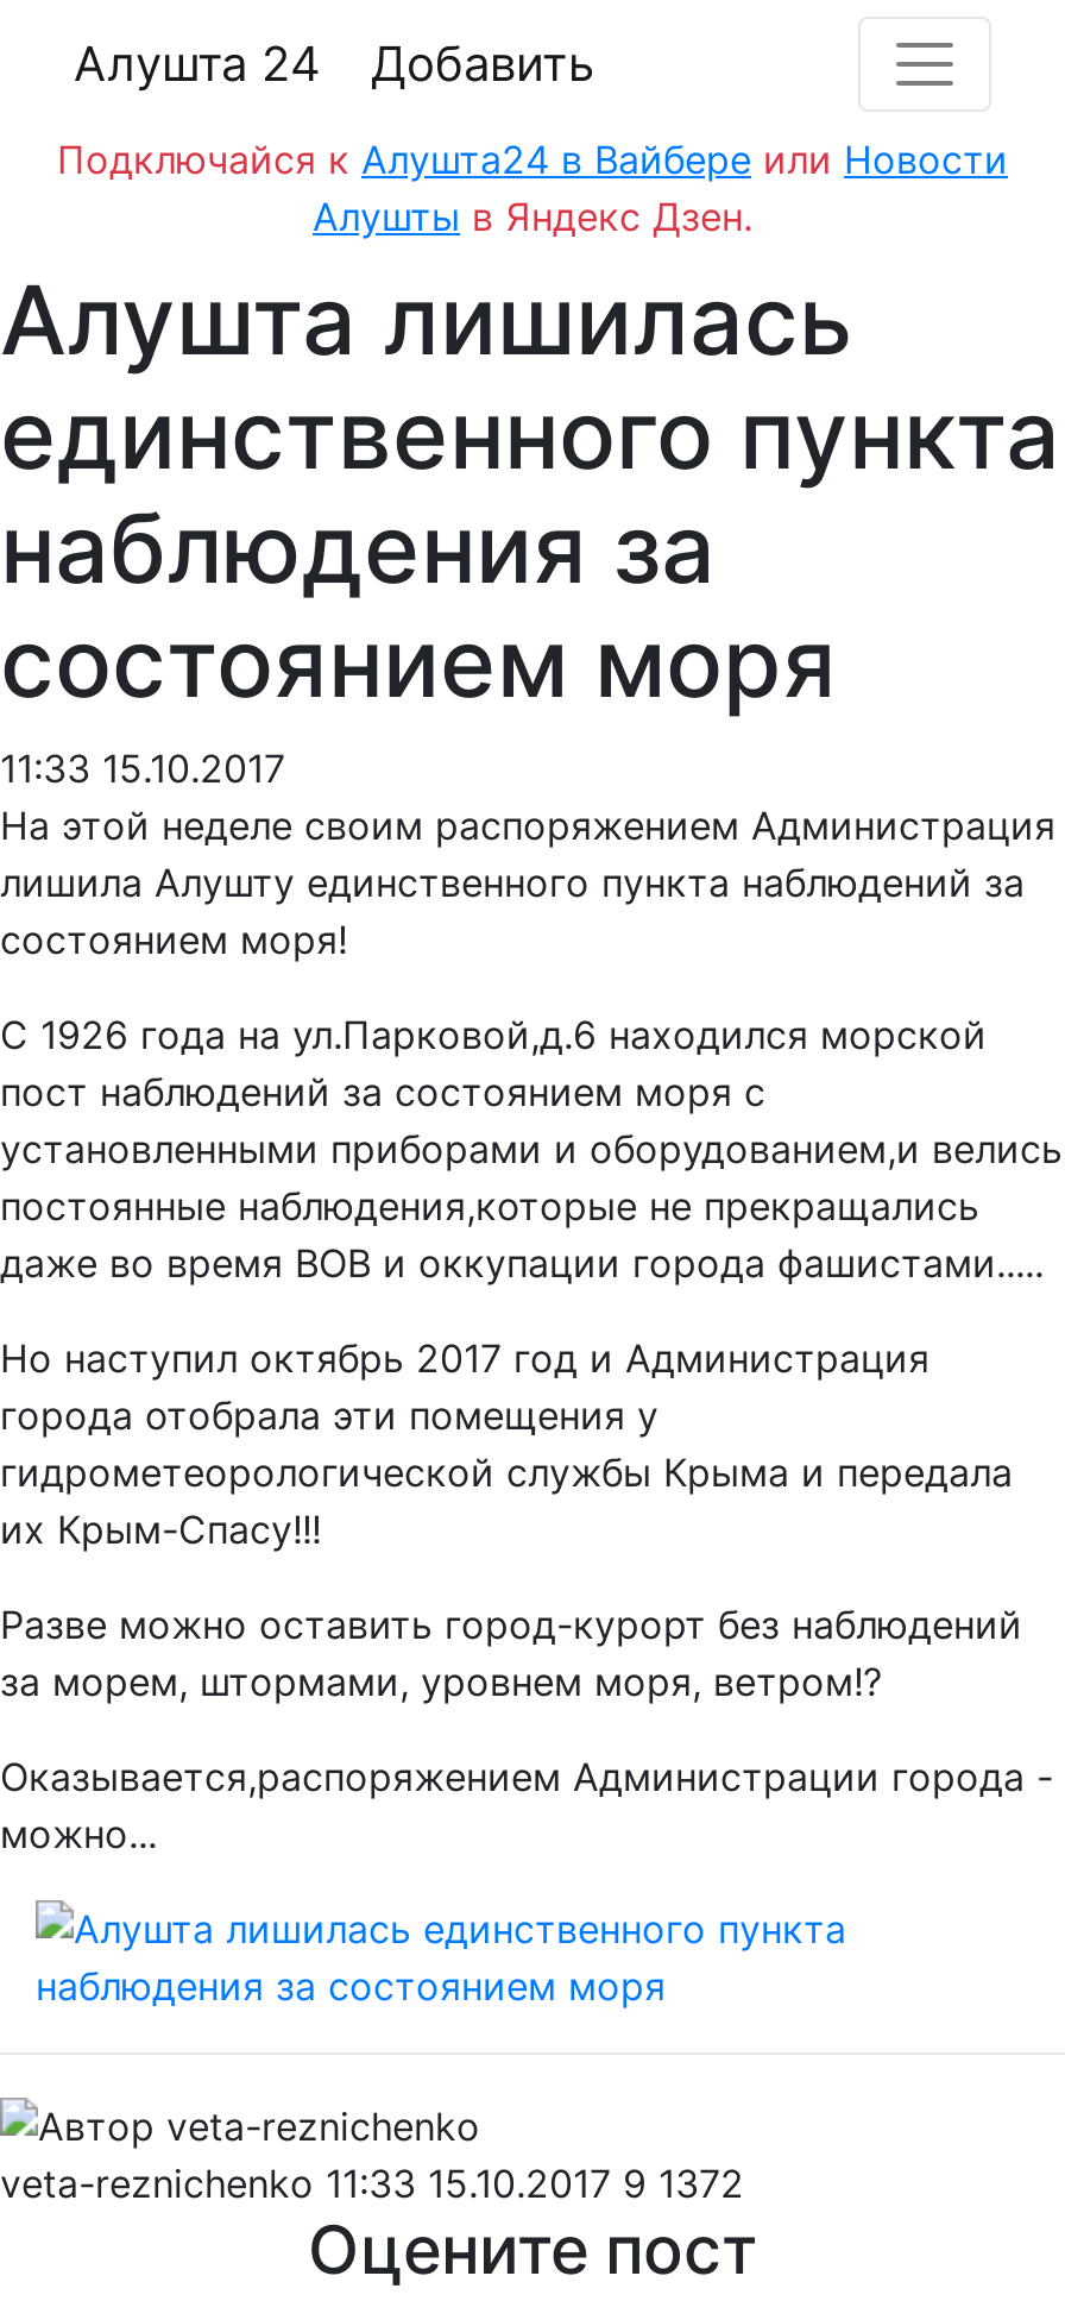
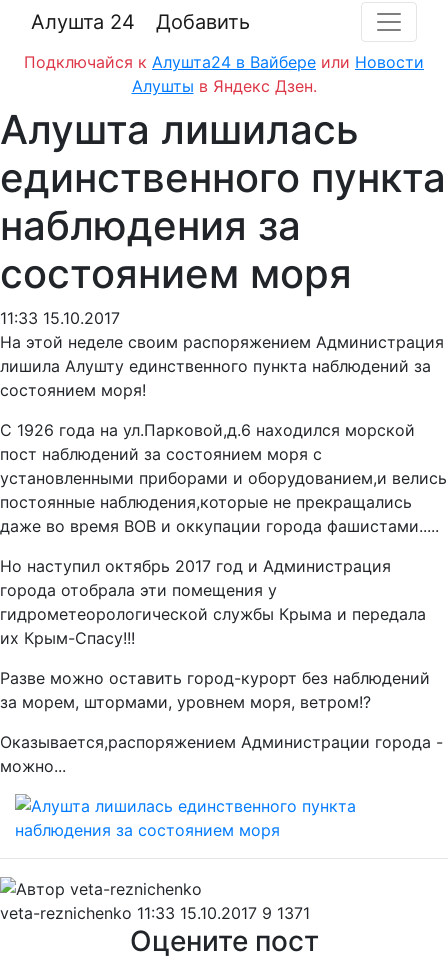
- veta-reznichenko 11:33 15.10.2017 9 1372
+ veta-reznichenko 11:33 15.10.2017 9 1371
